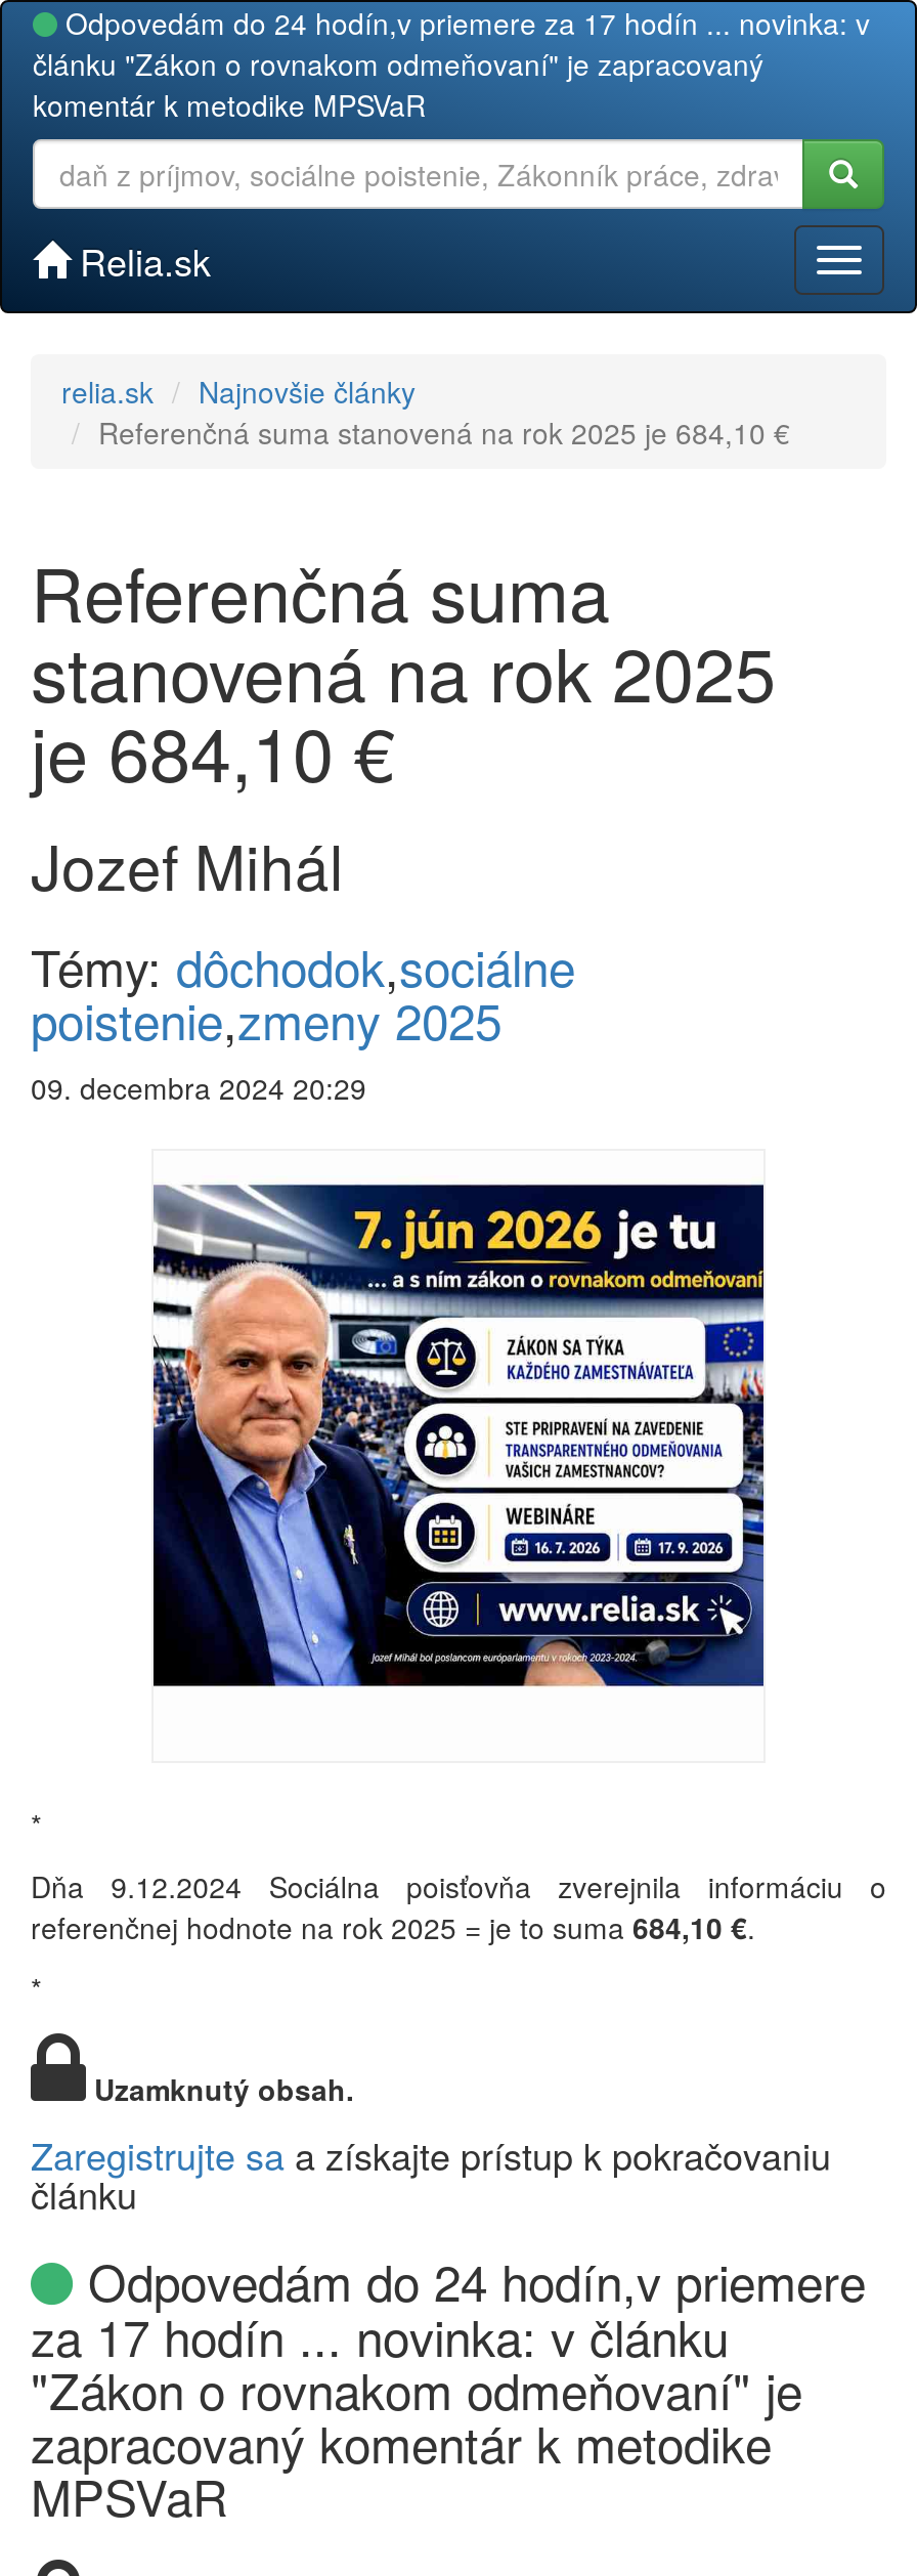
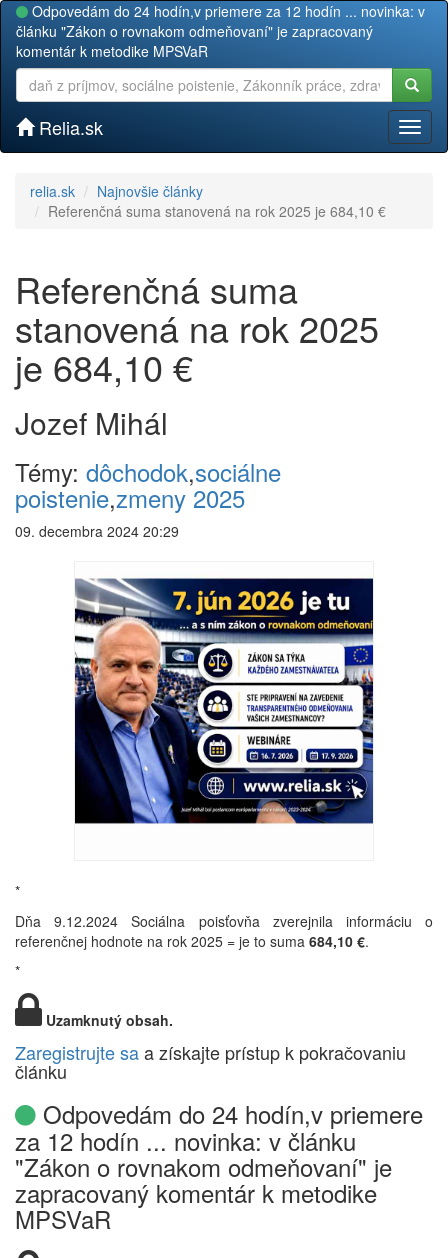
- Odpovedám do 24 hodín,v priemere za 17 hodín ... novinka: v
+ Odpovedám do 24 hodín,v priemere za 12 hodín ... novinka: v

- za 17 hodín ... novinka: v článku
+ za 12 hodín ... novinka: v článku
